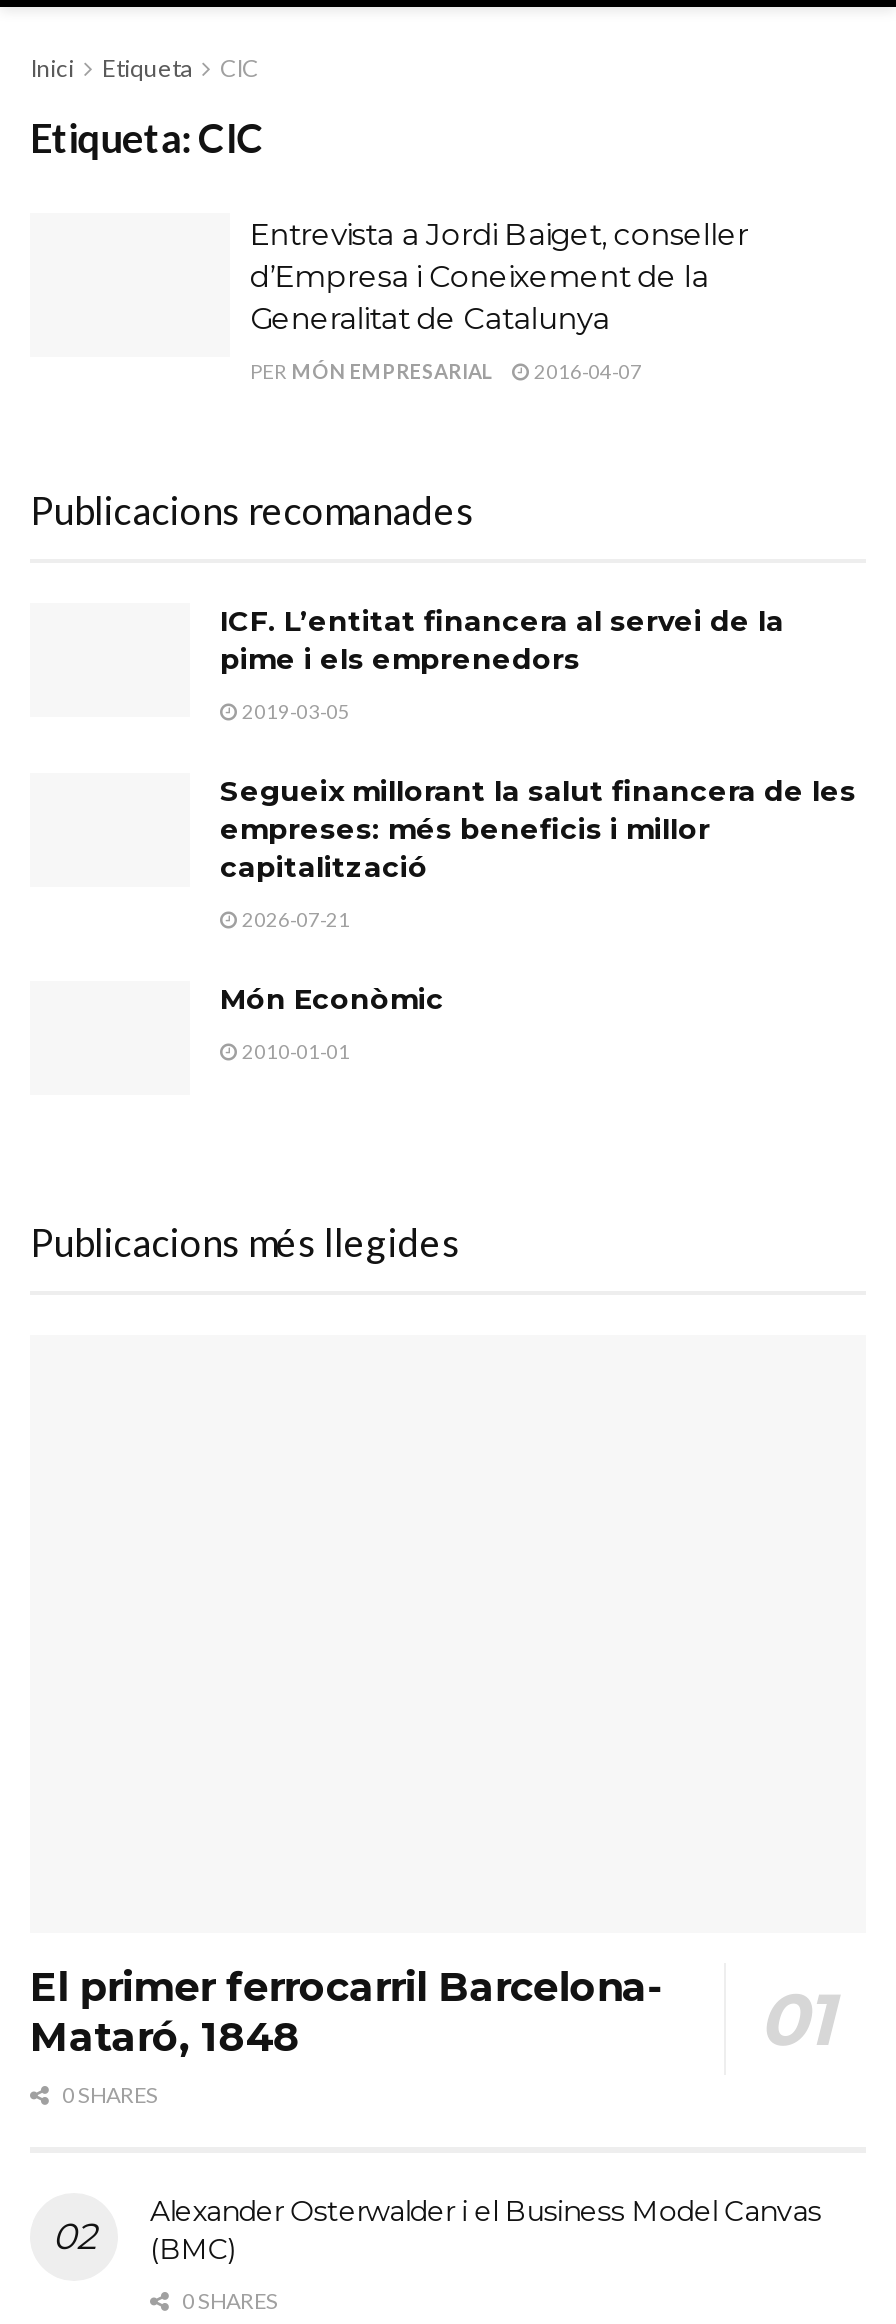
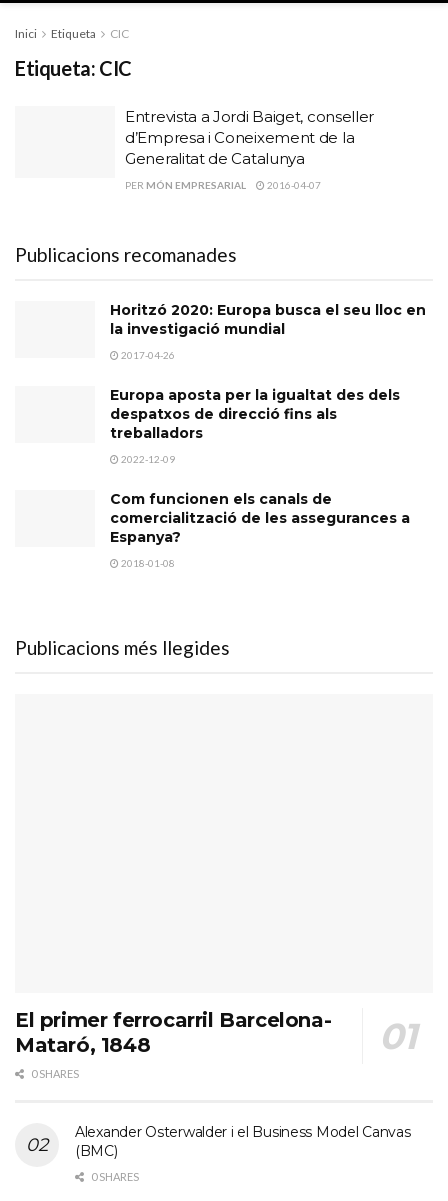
- ICF. L’entitat financera al servei de la
- pime i els emprenedors
+ Horitzó 2020: Europa busca el seu lloc en
+ la investigació mundial

- 2019-03-05
+ 2017-04-26

- Segueix millorant la salut financera de les
- empreses: més beneficis i millor
- capitalització
+ Europa aposta per la igualtat des dels
+ despatxos de direcció fins als
+ treballadors

- 2026-07-21
+ 2022-12-09

- Món Econòmic
+ Com funcionen els canals de
+ comercialització de les assegurances a
+ Espanya?

- 2010-01-01
+ 2018-01-08
